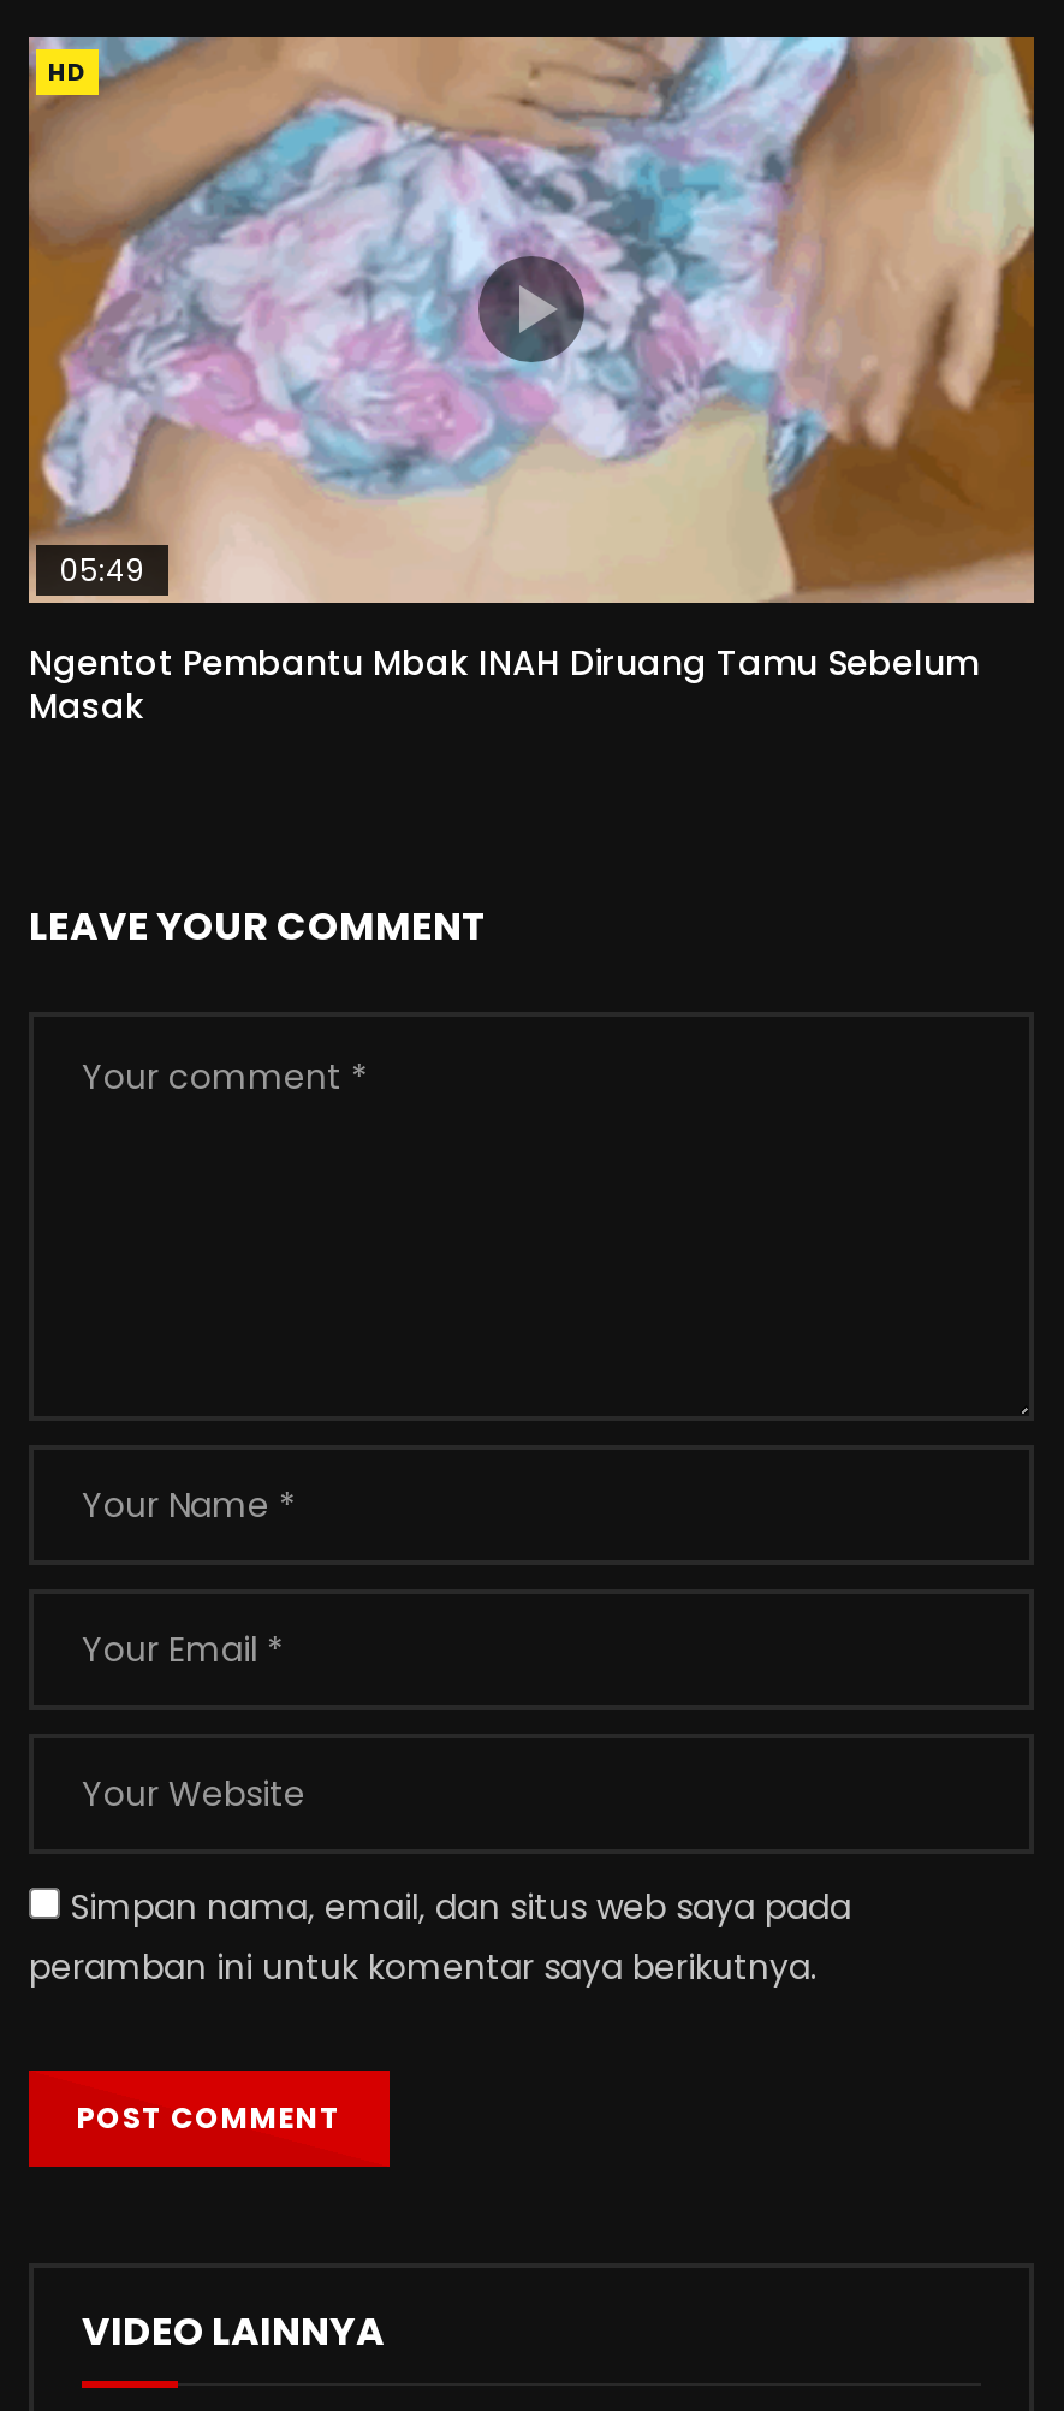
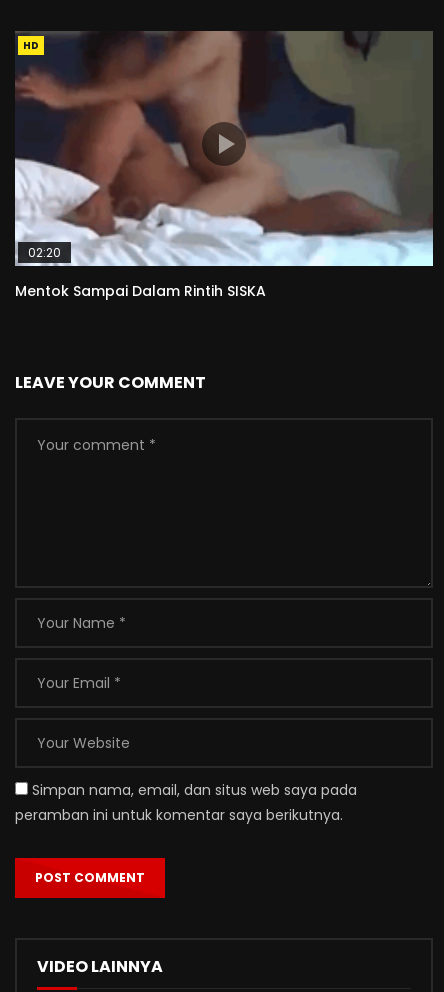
- [image]
- 05:49
+ [image]
+ 02:20

- Ngentot Pembantu Mbak INAH Diruang Tamu Sebelum
- Masak
+ Mentok Sampai Dalam Rintih SISKA
